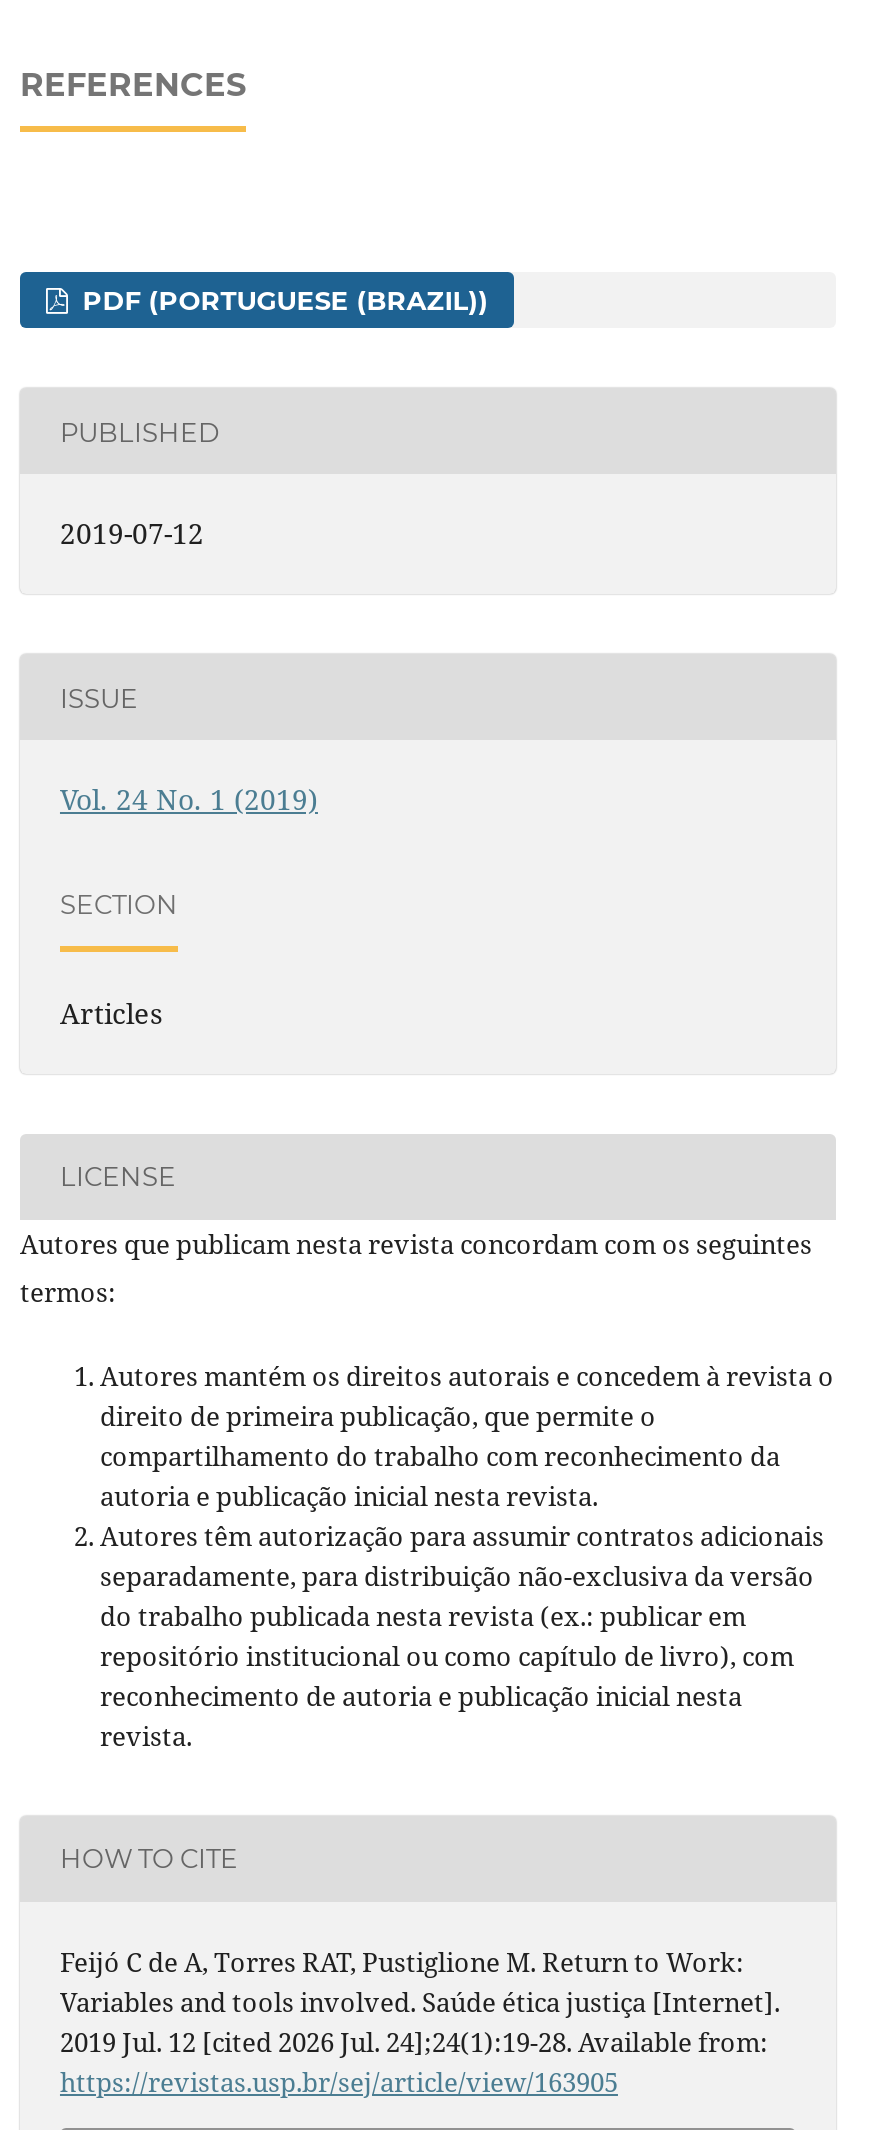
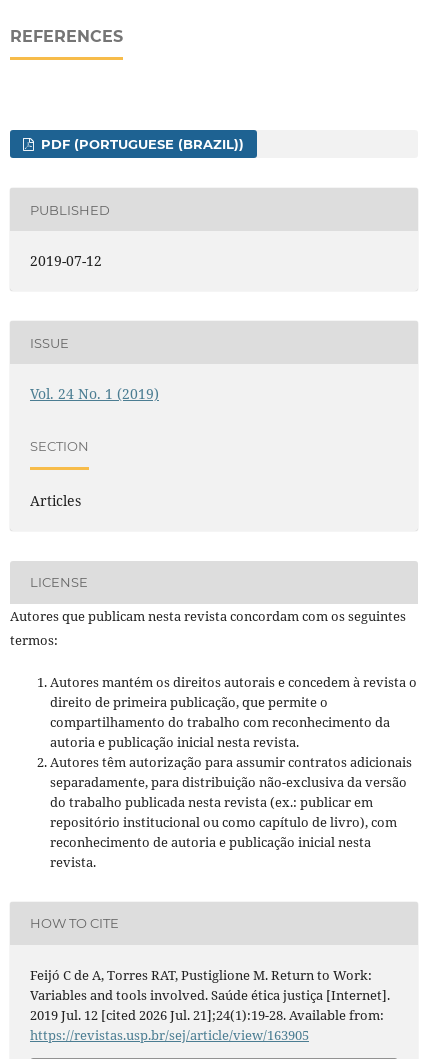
- 2019 Jul. 12 [cited 2026 Jul. 24];24(1):19-28. Available from:
+ 2019 Jul. 12 [cited 2026 Jul. 21];24(1):19-28. Available from:
